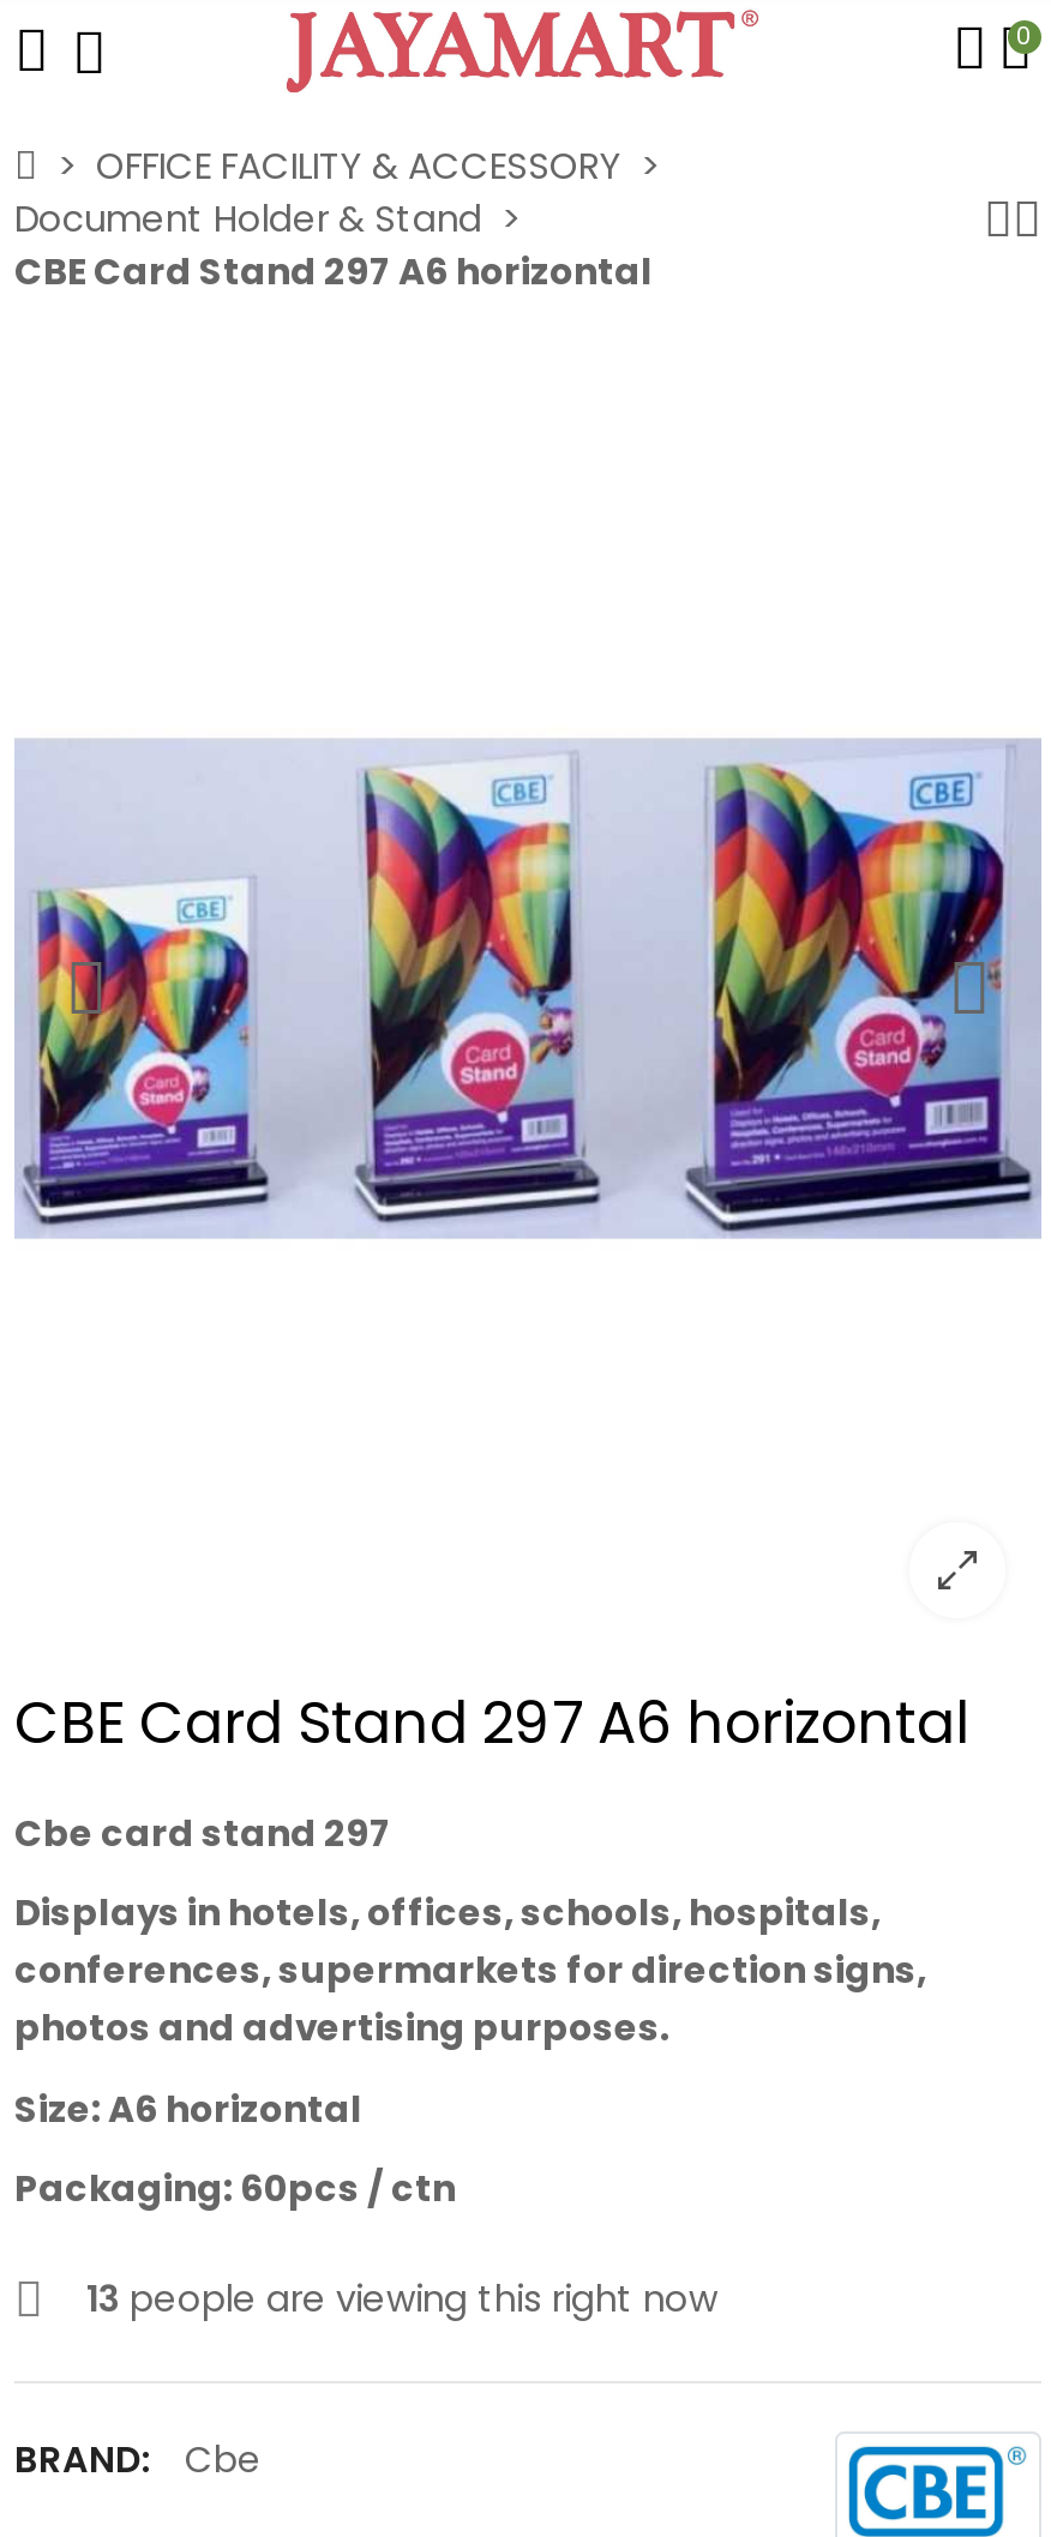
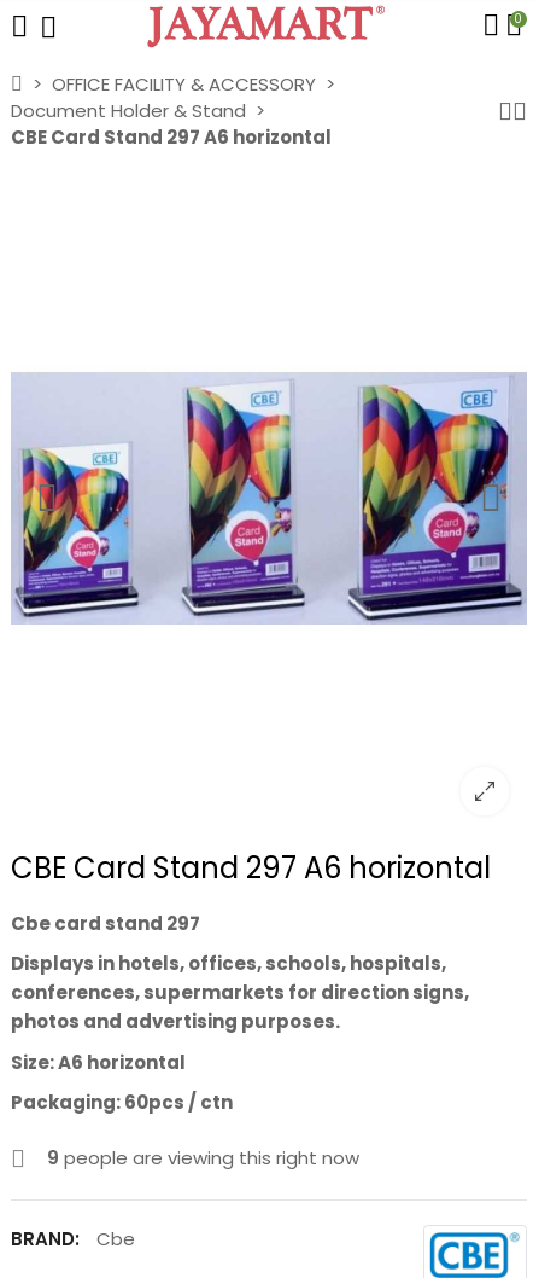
- 13 people are viewing this right now
+ 9 people are viewing this right now
